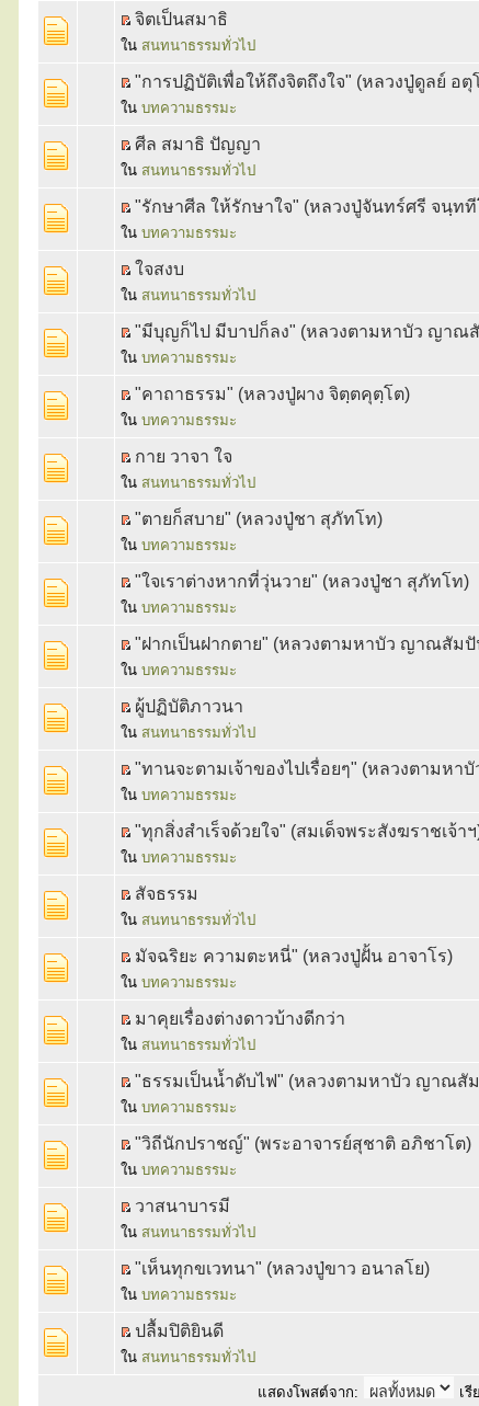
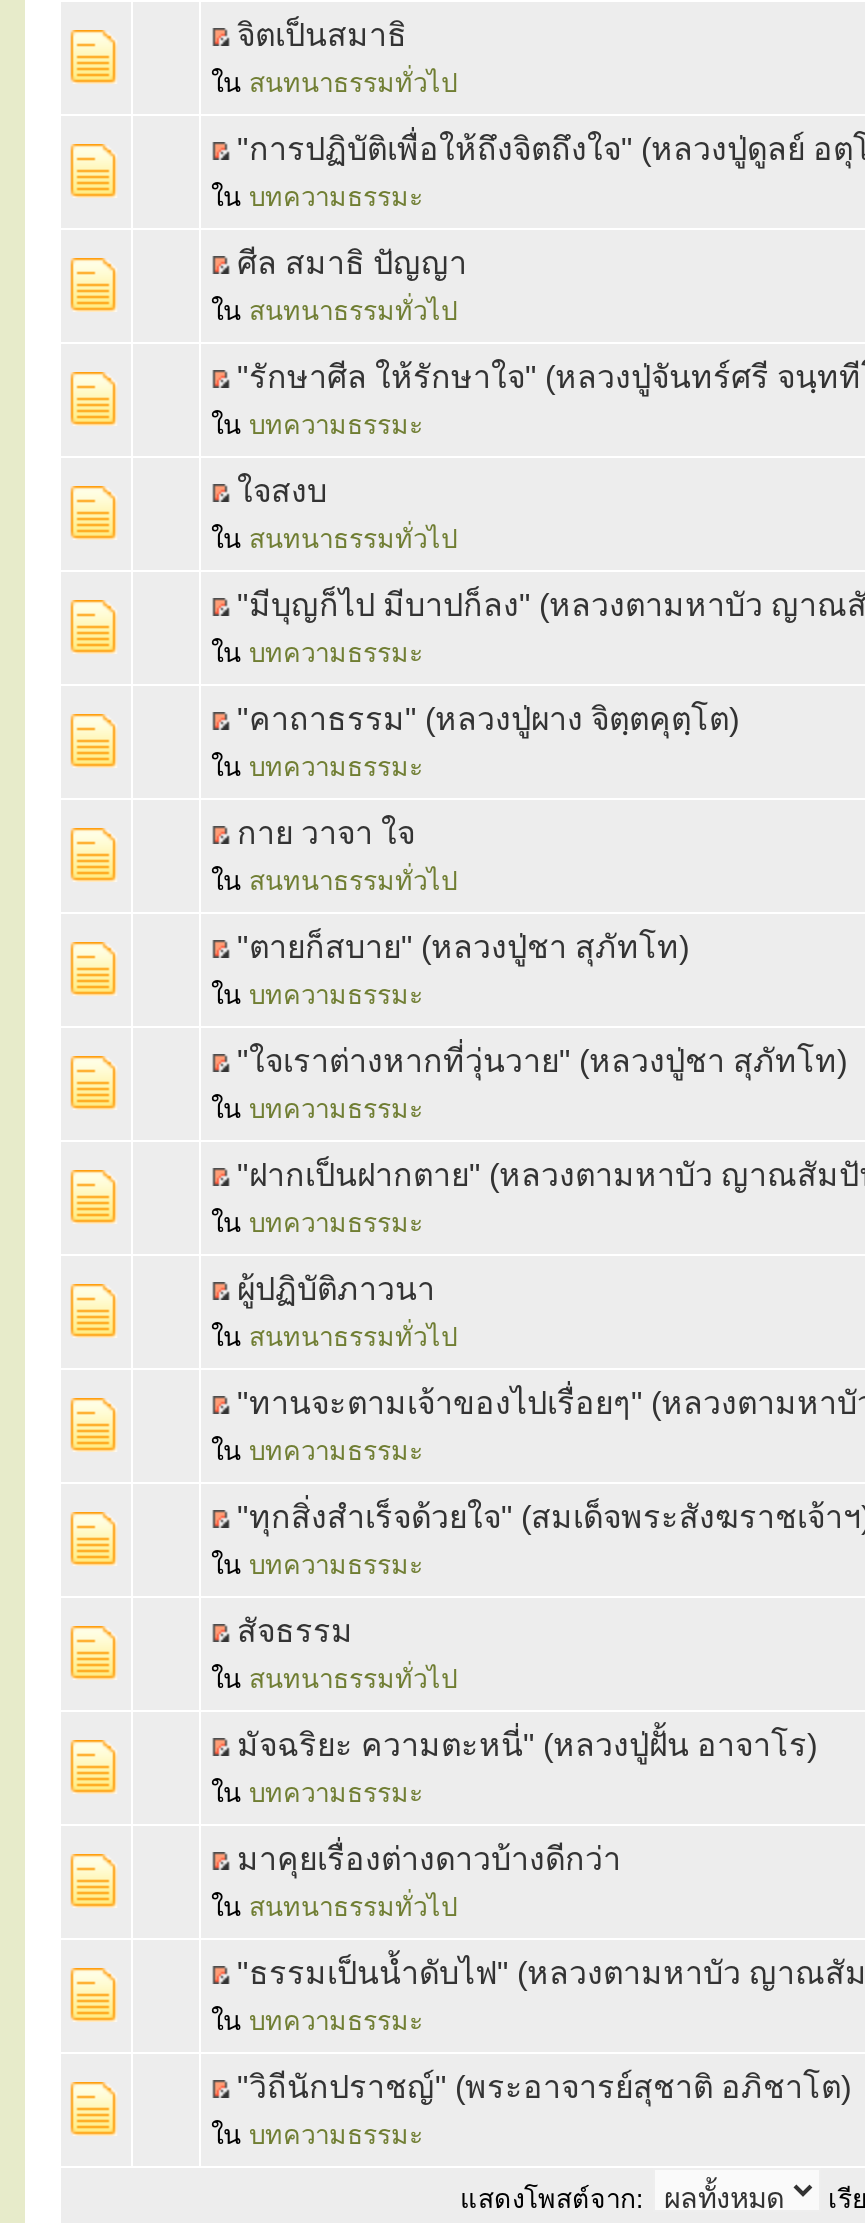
- วาสนาบารมี
- ในสนทนาธรรมทั่วไป
- "เห็นทุกขเวทนา" (หลวงปู่ขาว อนาลโย)
- ในบทความธรรมะ
- ปลื้มปิติยินดี
- ในสนทนาธรรมทั่วไป
